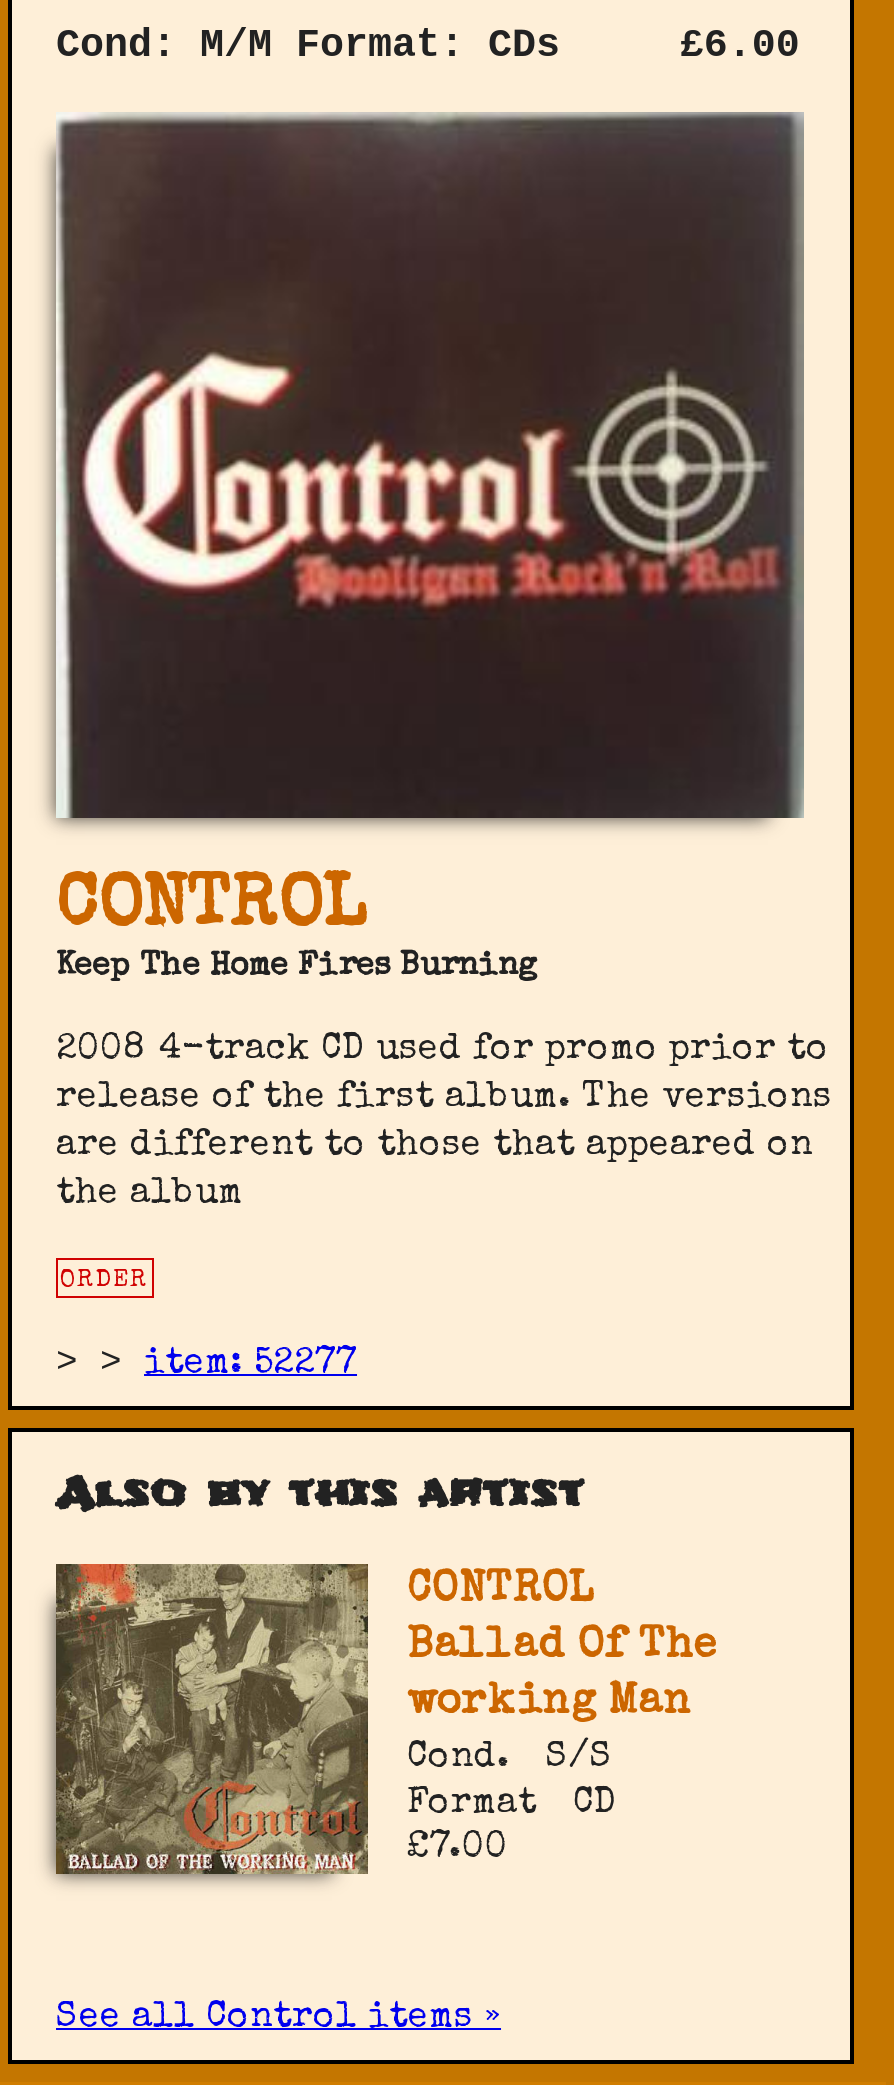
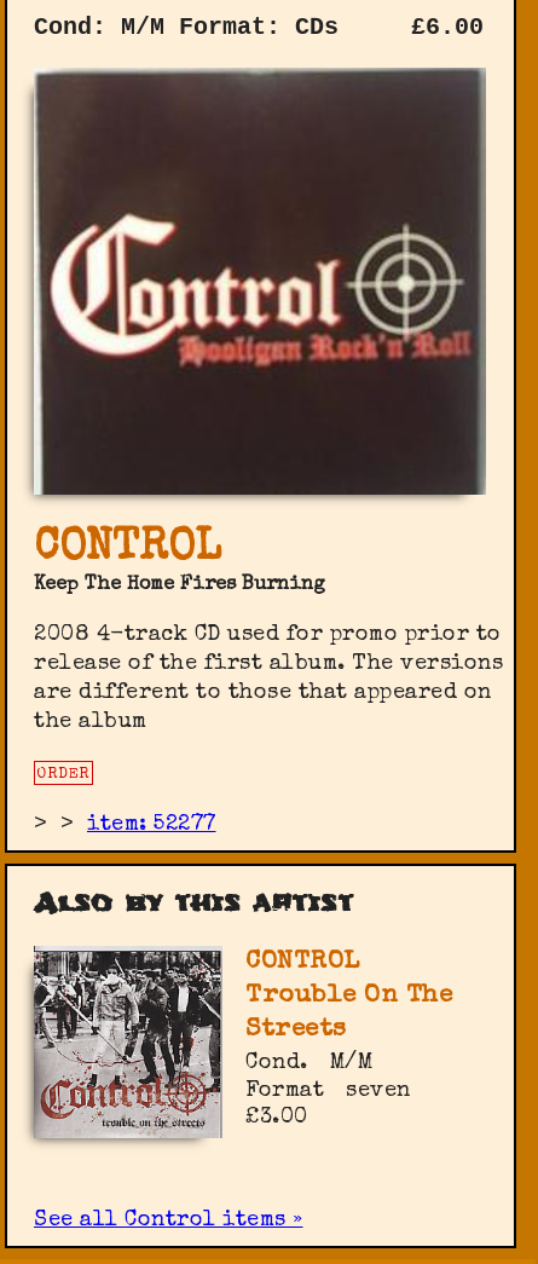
- [image]
- Ballad Of The
- working Man
+ [image]
+ Trouble On The
+ Streets

- S/S
+ M/M

- CD
- £7.00
+ seven
+ £3.00
